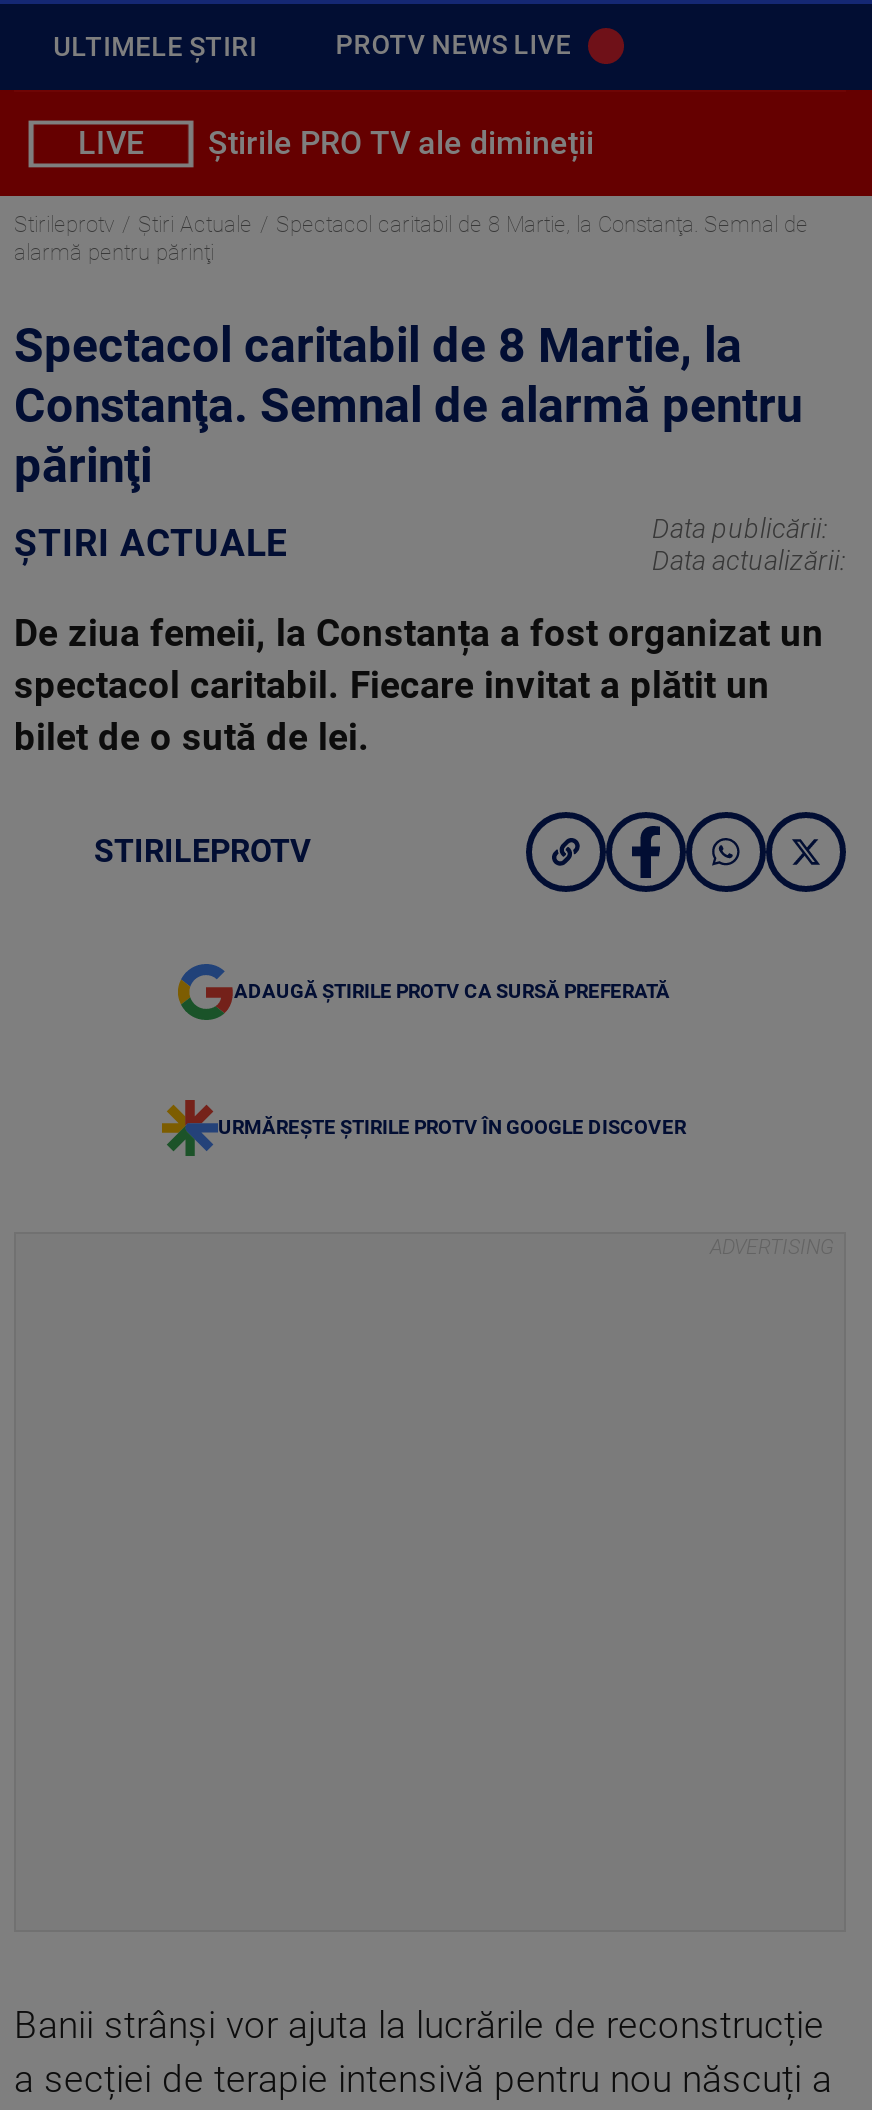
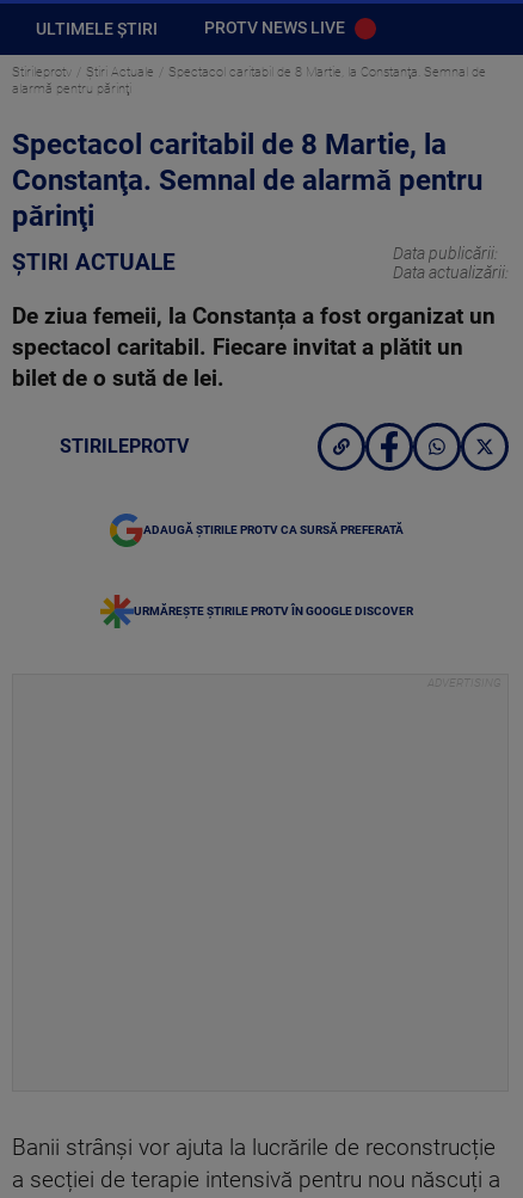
- LIVE
- Știrile PRO TV ale dimineții
